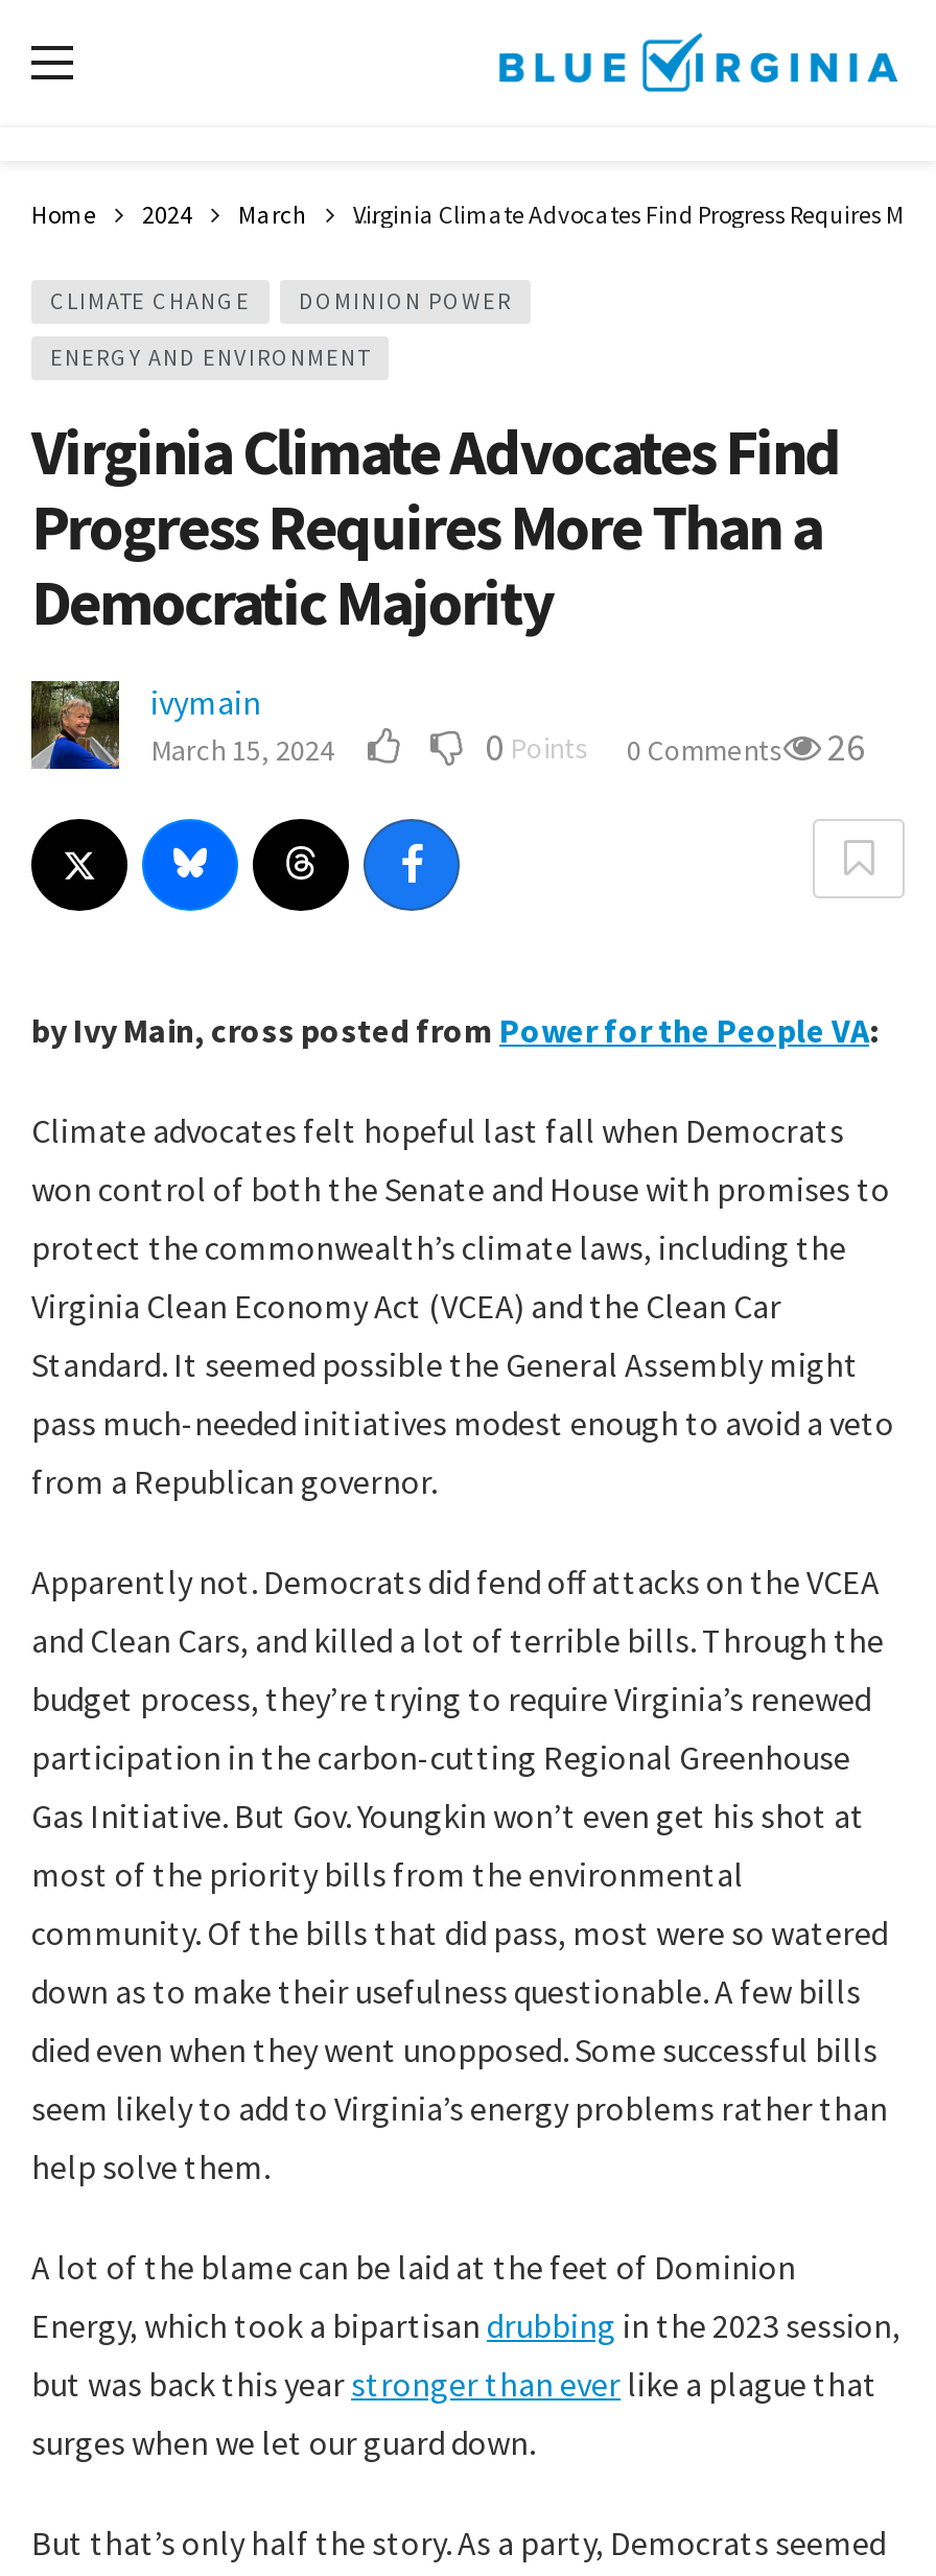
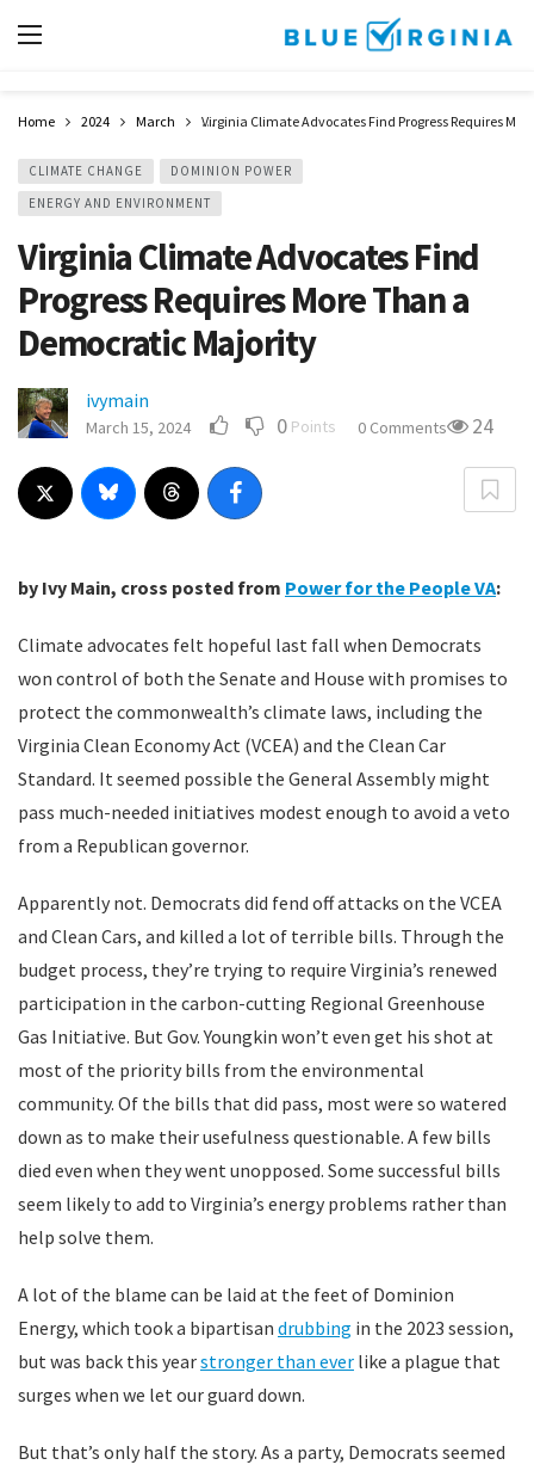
- 0 Points 0 Comments 26
+ 0 Points 0 Comments 24
